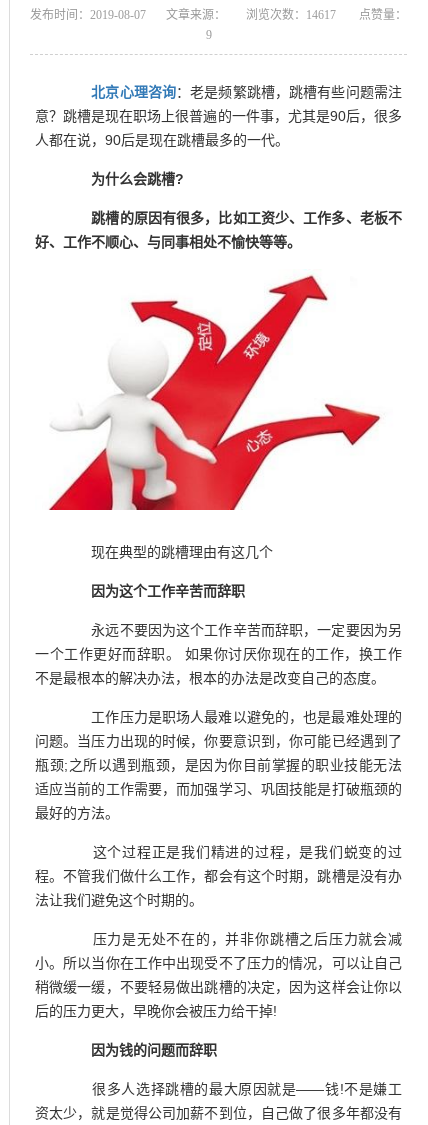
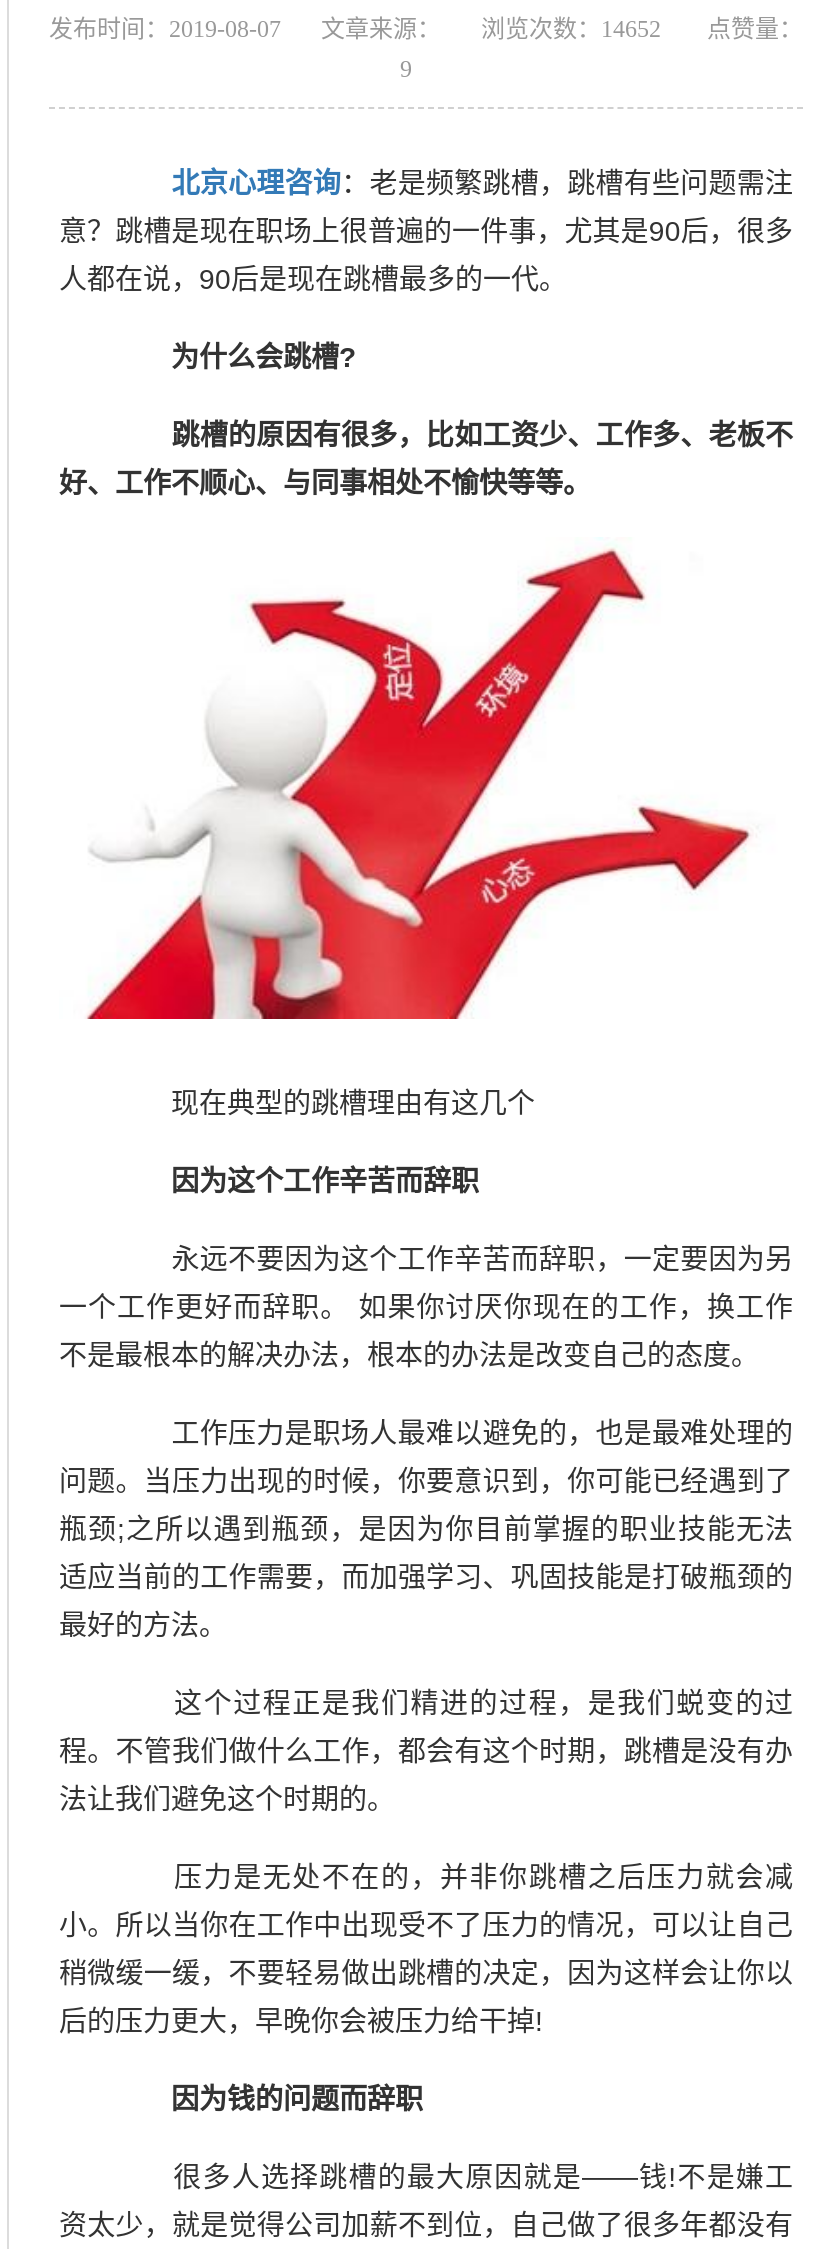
- 发布时间：2019-08-07 文章来源： 浏览次数：14617 点赞量：
+ 发布时间：2019-08-07 文章来源： 浏览次数：14652 点赞量：
